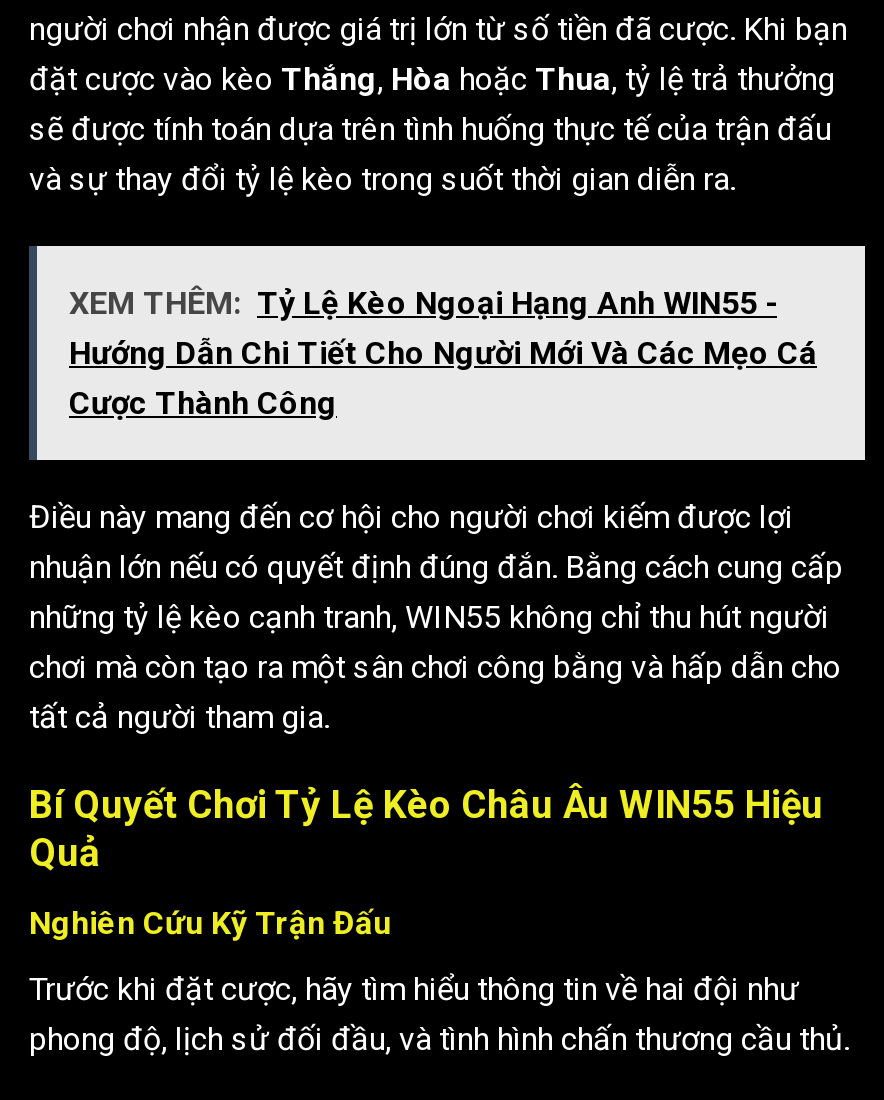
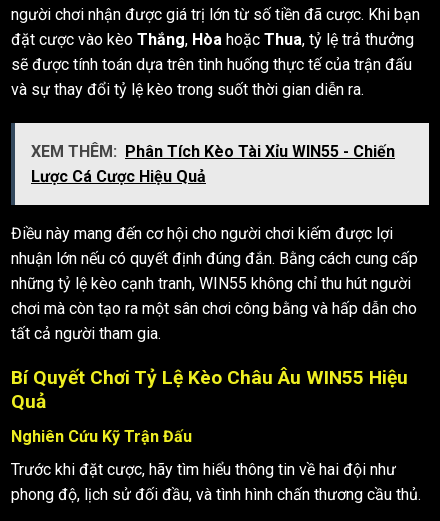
- XEM THÊM: Tỷ Lệ Kèo Ngoại Hạng Anh WIN55 -
- Hướng Dẫn Chi Tiết Cho Người Mới Và Các Mẹo Cá
- Cược Thành Công
+ XEM THÊM: Phân Tích Kèo Tài Xỉu WIN55 - Chiến
+ Lược Cá Cược Hiệu Quả
